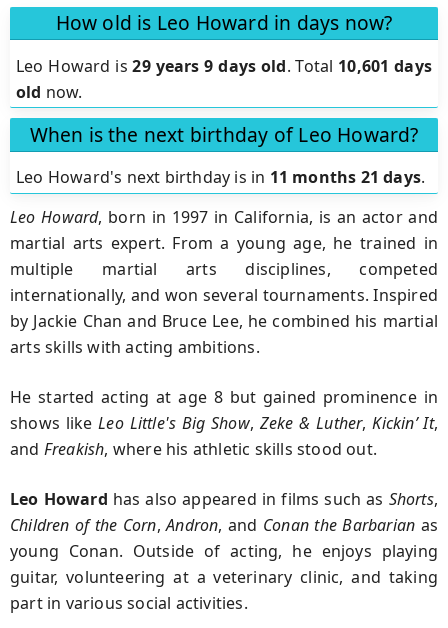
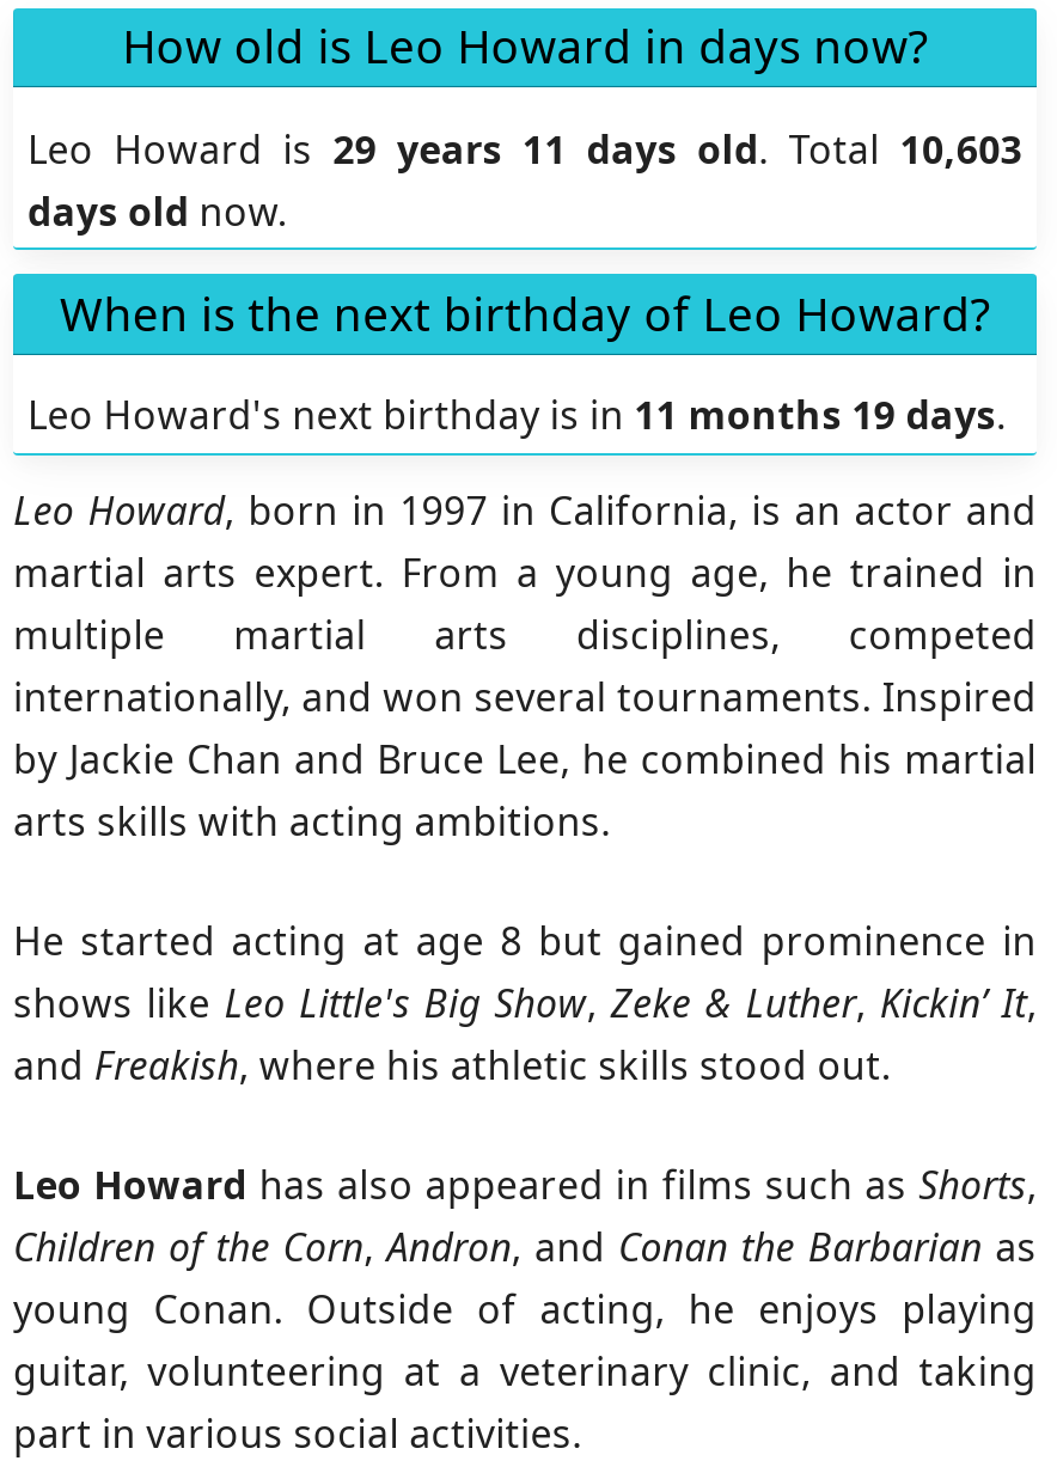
- Leo Howard is 29 years 9 days old. Total 10,601 days
- old now.
+ Leo Howard is 29 years 11 days old. Total 10,603
+ days old now.

- Leo Howard's next birthday is in 11 months 21 days.
+ Leo Howard's next birthday is in 11 months 19 days.
